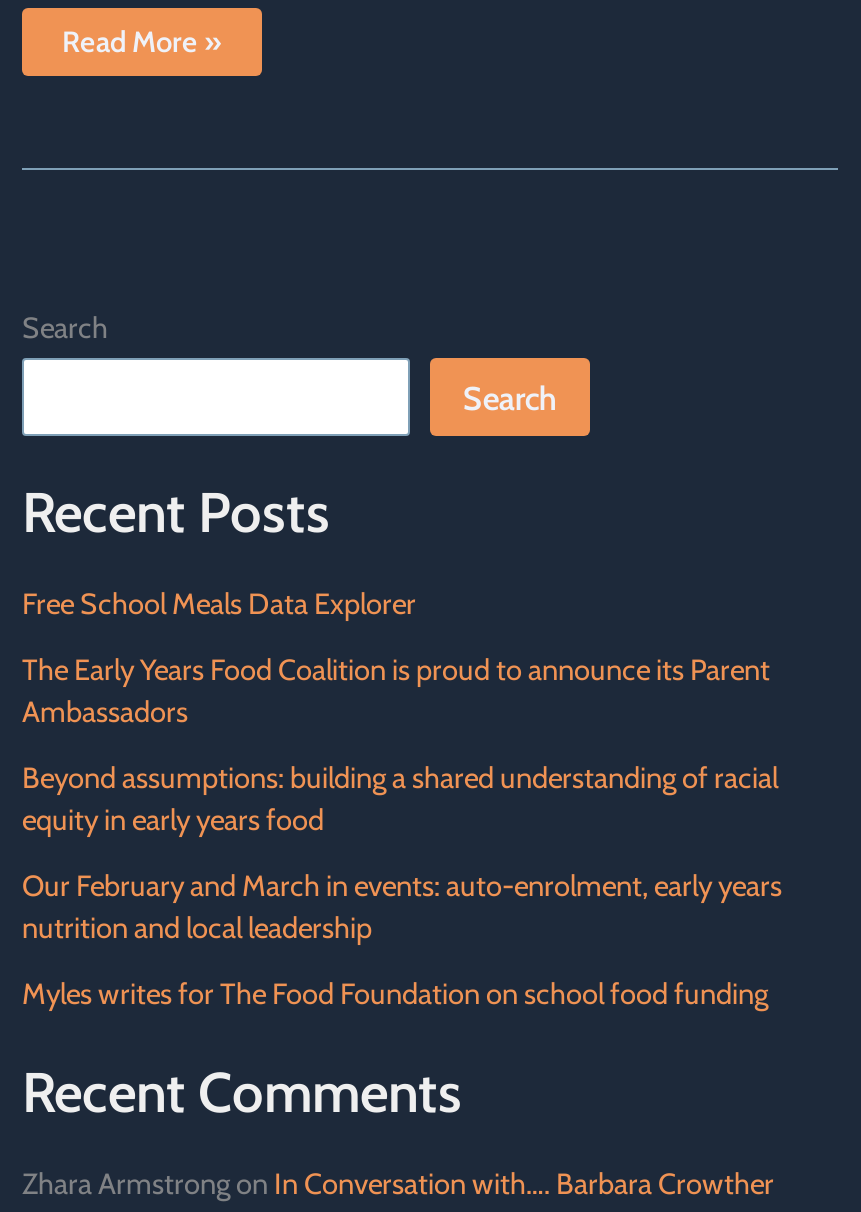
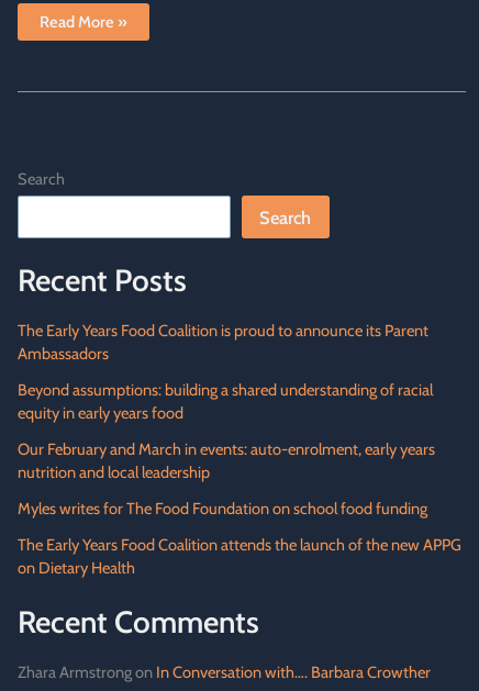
- Free School Meals Data Explorer

moved up: The Early Years Food Coalition is proud to announce its Parent | Ambassadors | Beyond assumptions: building a shared understanding of racial | equity in early years food | Our February and March in events: auto-enrolment, early years | nutrition and local leadership | Myles writes for The Food Foundation on school food funding

+ The Early Years Food Coalition attends the launch of the new APPG
+ on Dietary Health
